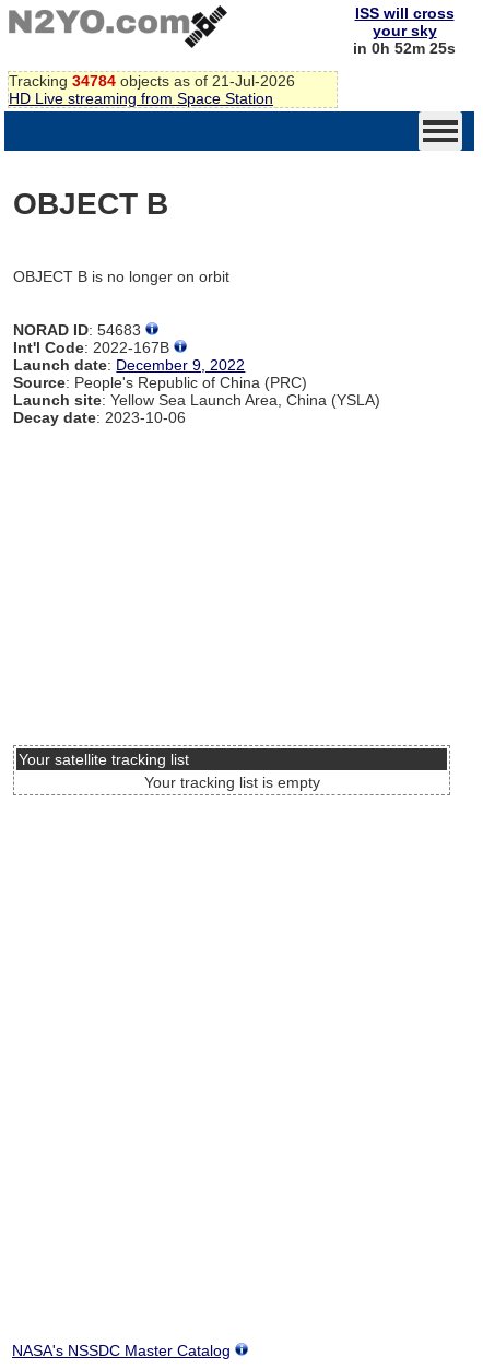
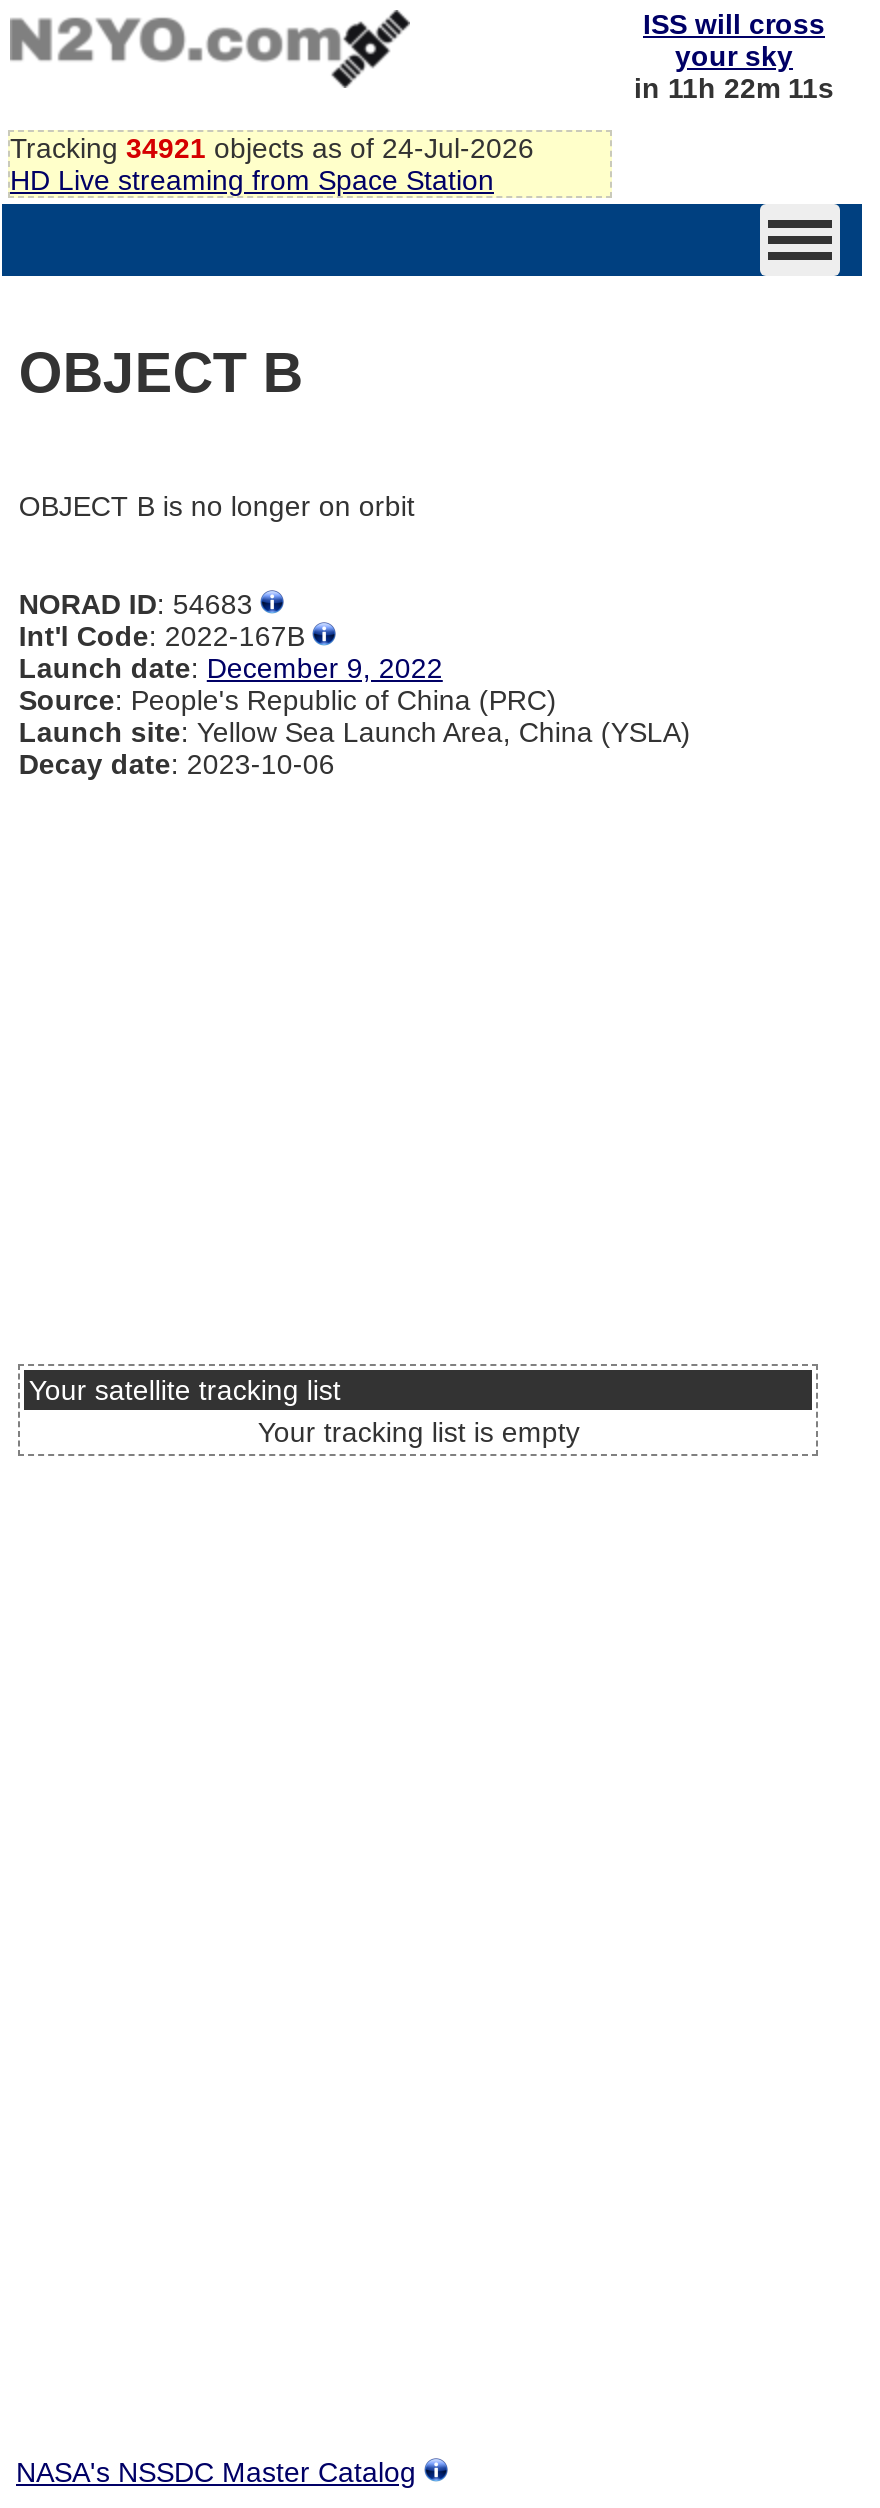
- in 0h 52m 25s
+ in 11h 22m 11s

- Tracking 34784 objects as of 21-Jul-2026
+ Tracking 34921 objects as of 24-Jul-2026
